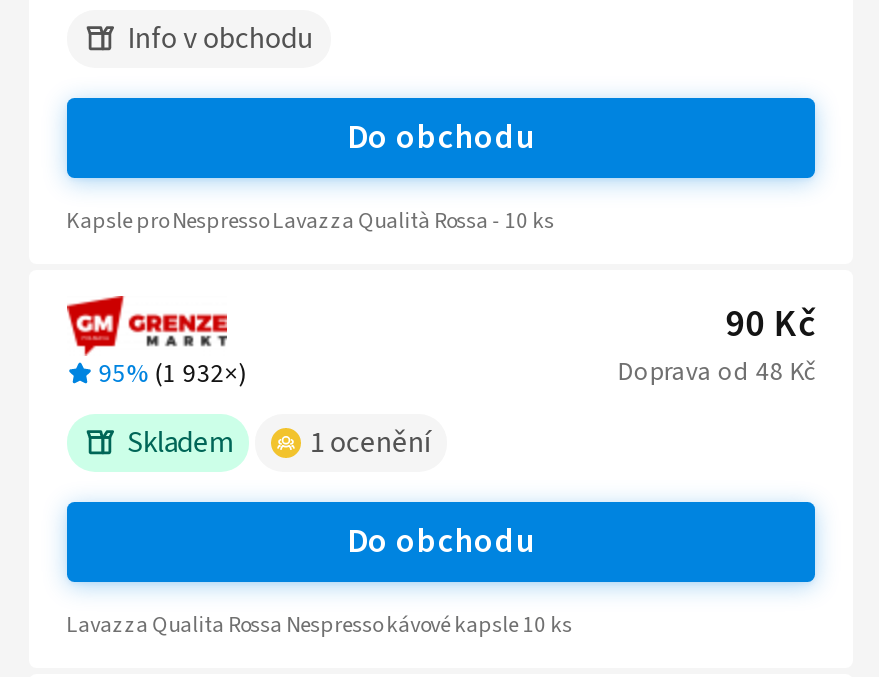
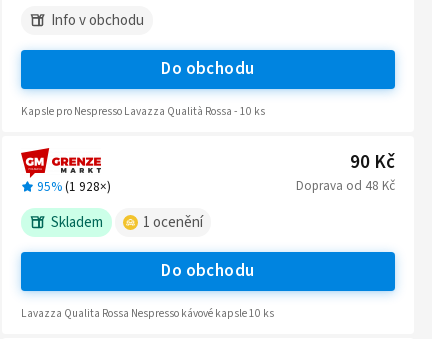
- 95% (1 932×)
+ 95% (1 928×)
